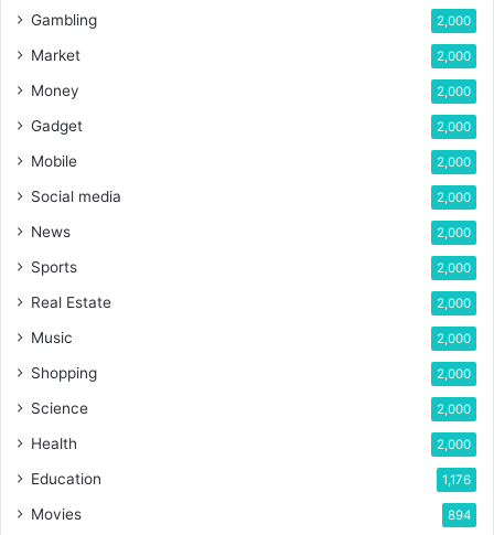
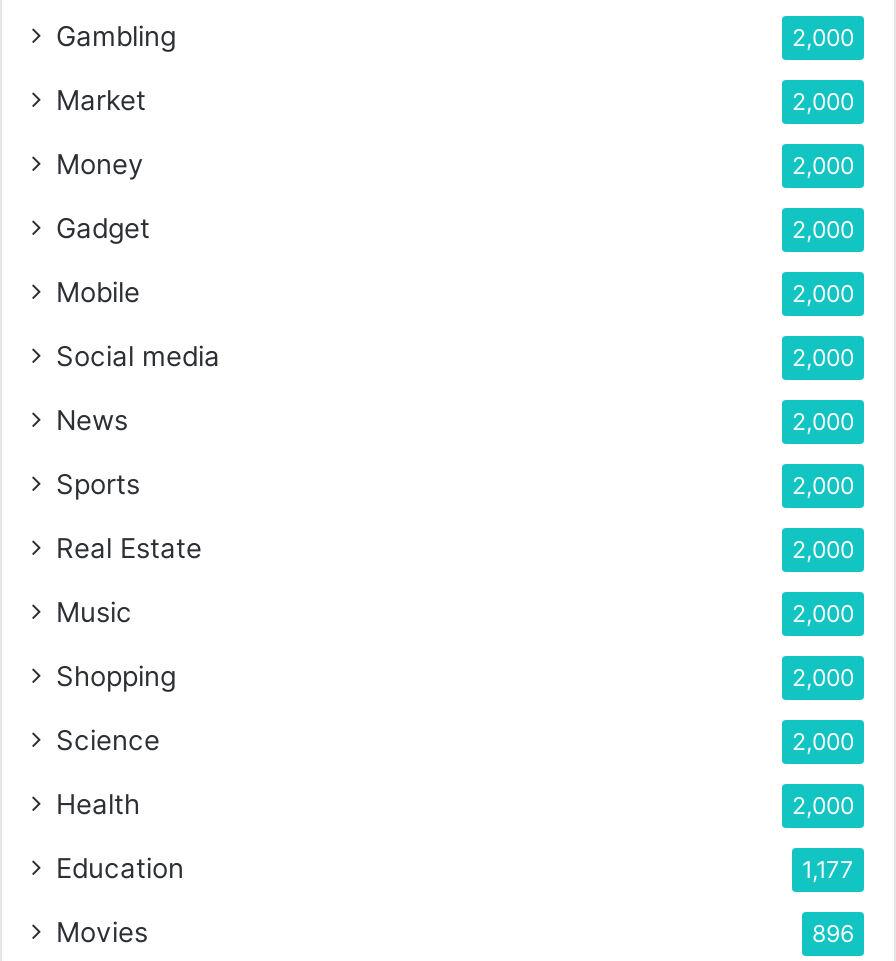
- 1,176
+ 1,177

- 894
+ 896
